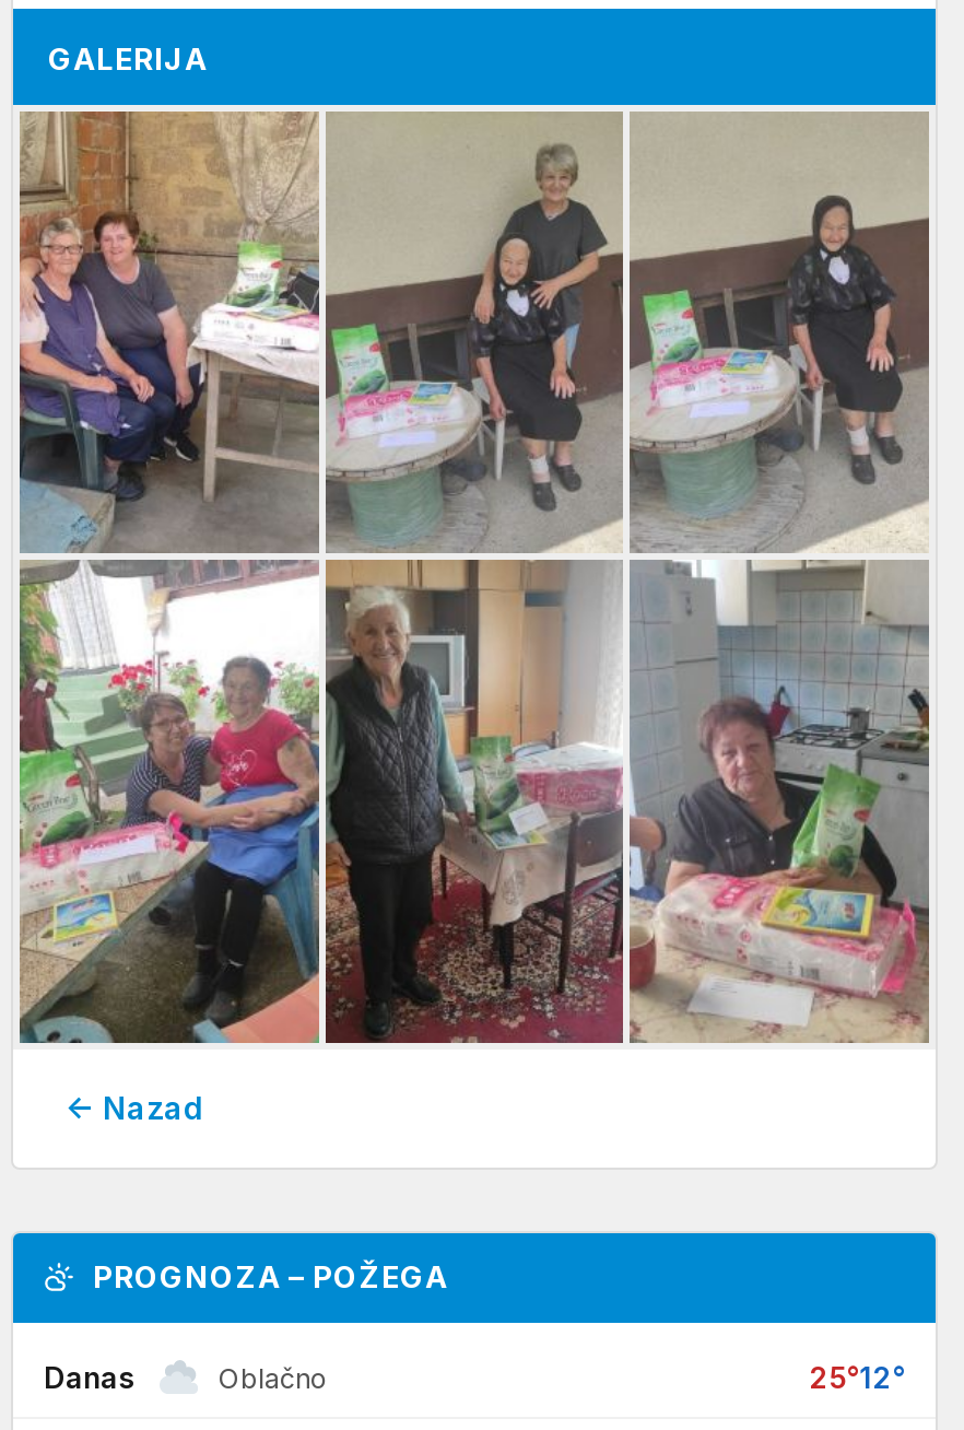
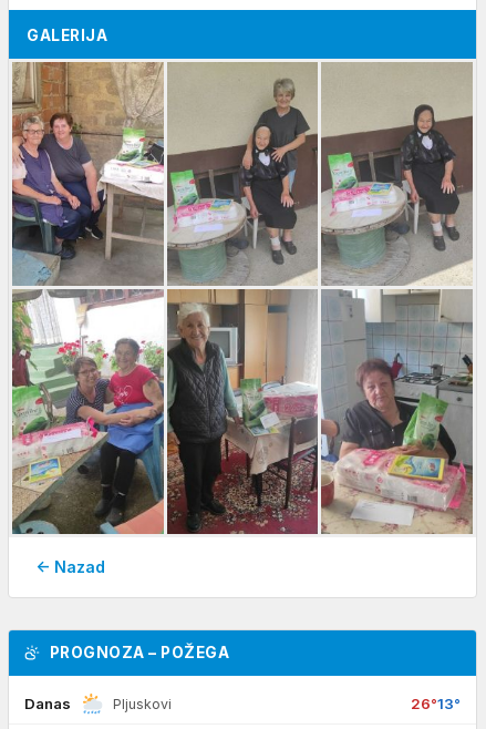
- Oblačno
- 25°12°
+ Pljuskovi
+ 26°13°
